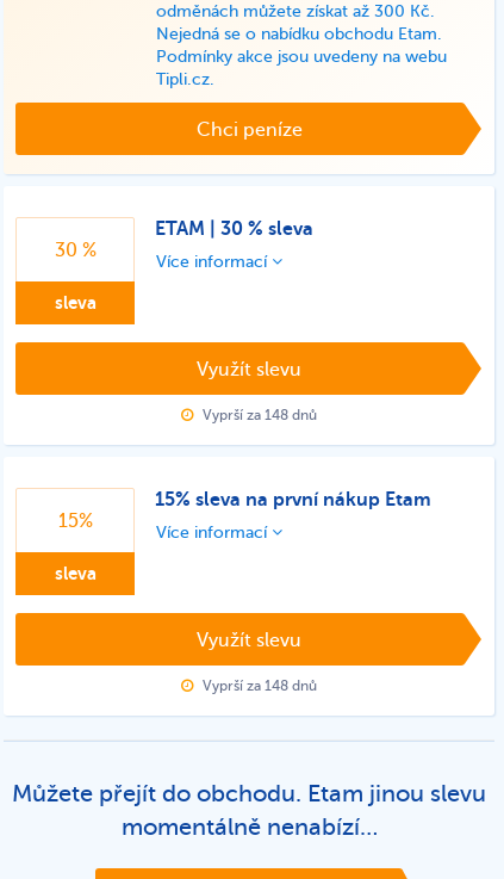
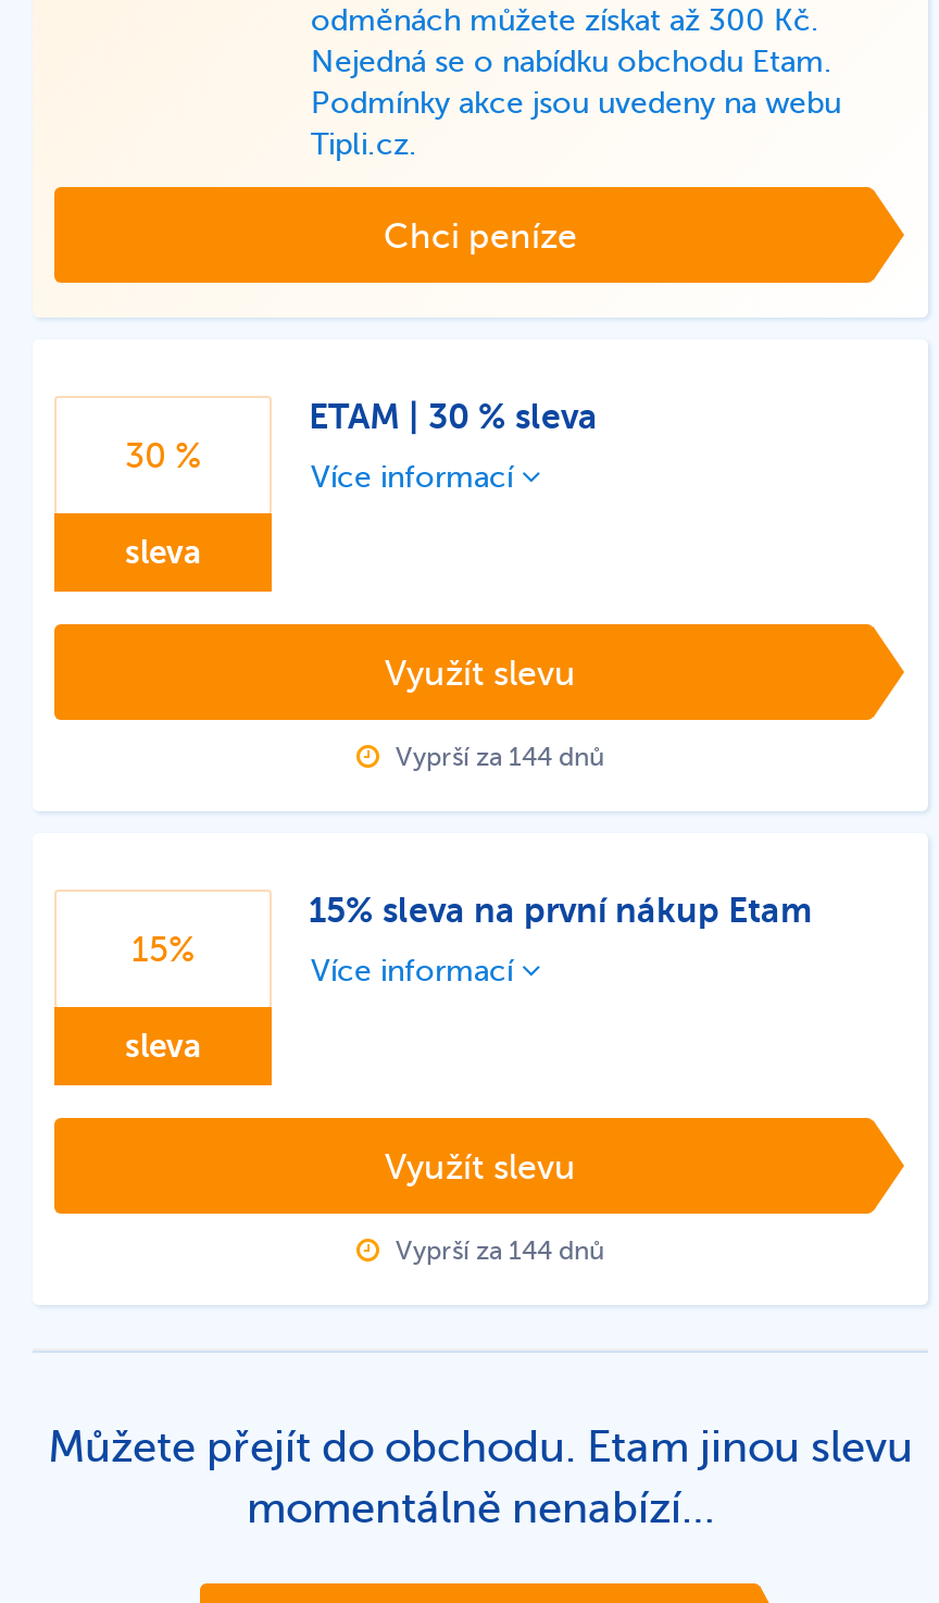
- Vyprší za 148 dnů
+ Vyprší za 144 dnů

- Vyprší za 148 dnů
+ Vyprší za 144 dnů
